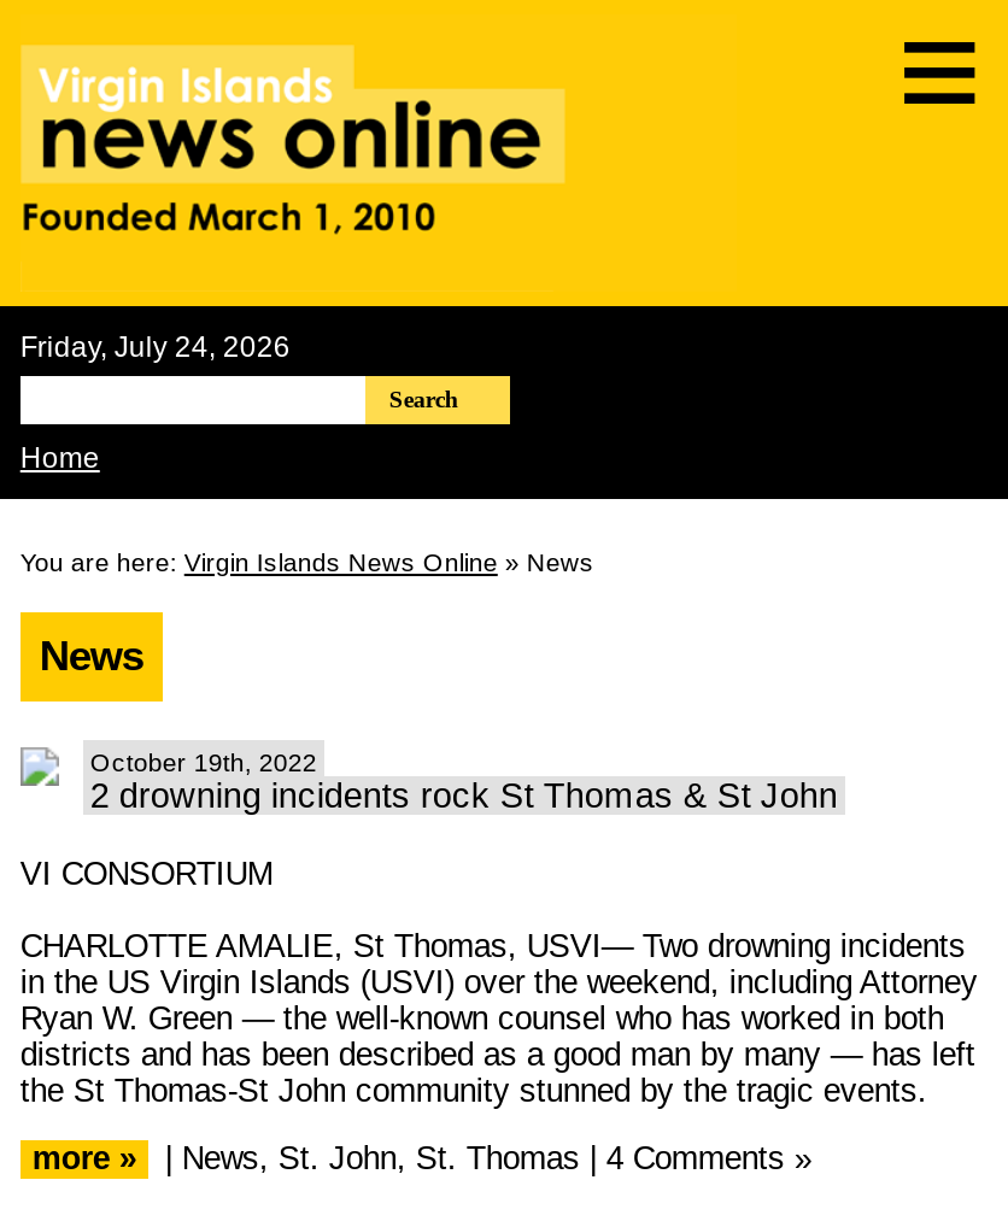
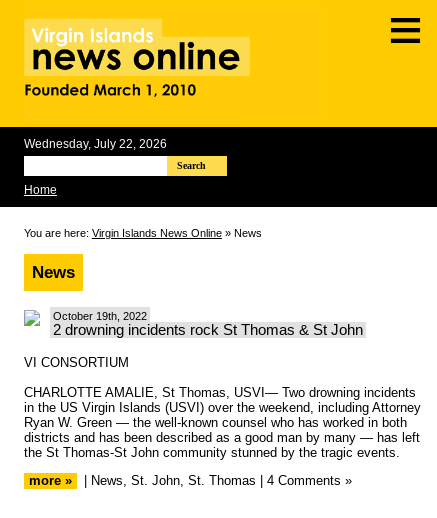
- Friday, July 24, 2026
+ Wednesday, July 22, 2026
